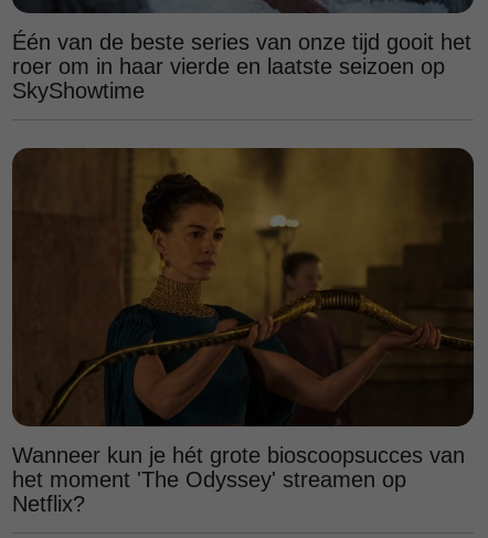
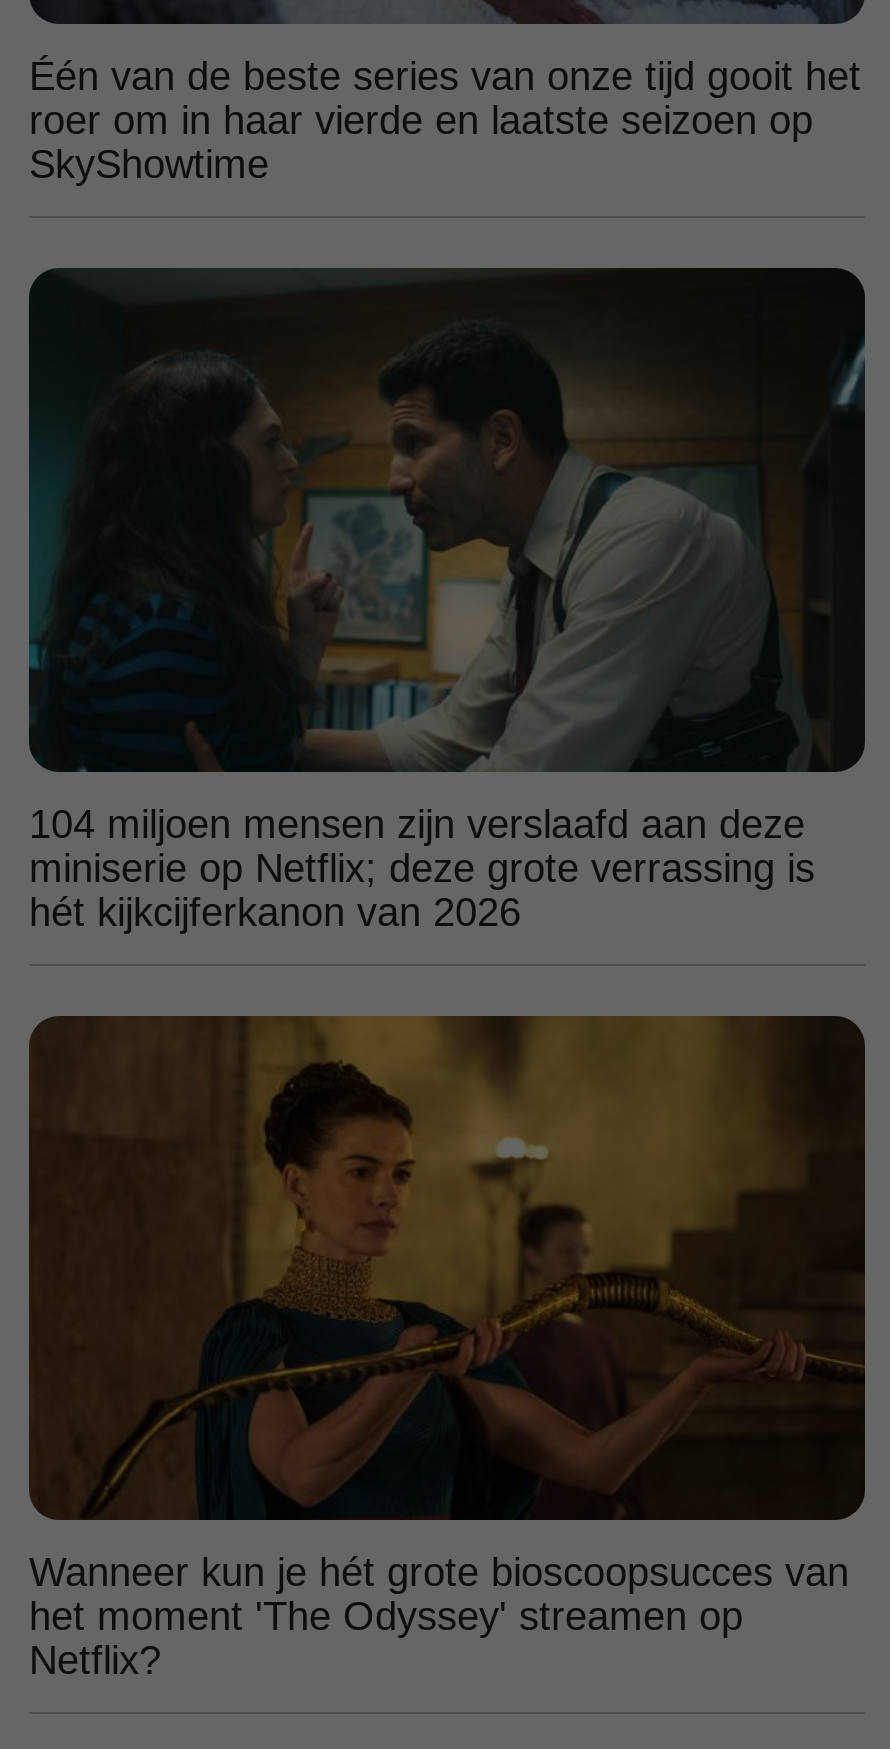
+ [image]
+ 104 miljoen mensen zijn verslaafd aan deze
+ miniserie op Netflix; deze grote verrassing is
+ hét kijkcijferkanon van 2026
